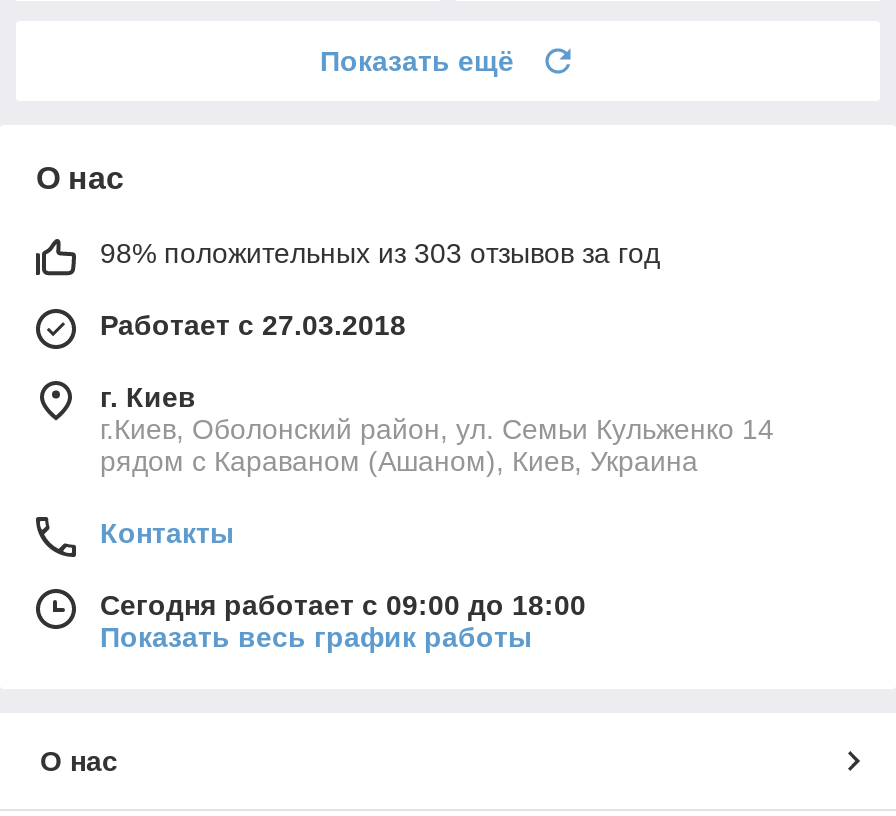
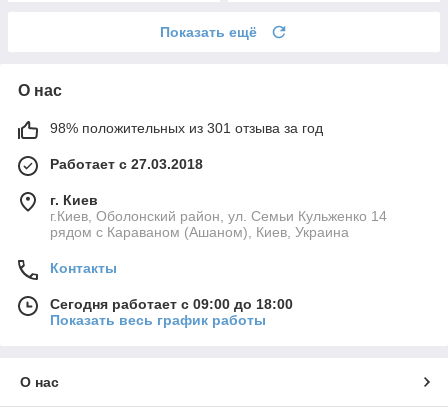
- 98% положительных из 303 отзывов за год
+ 98% положительных из 301 отзыва за год
